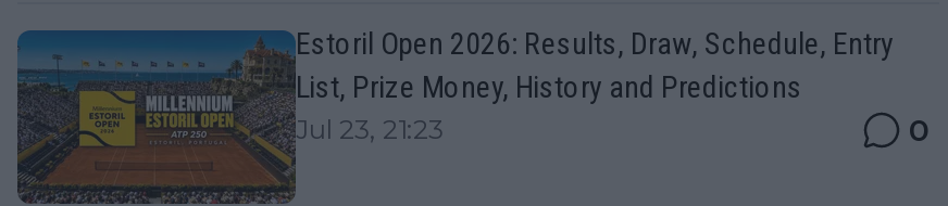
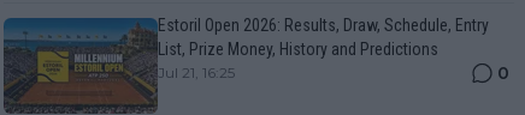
- Jul 23, 21:23
+ Jul 21, 16:25
